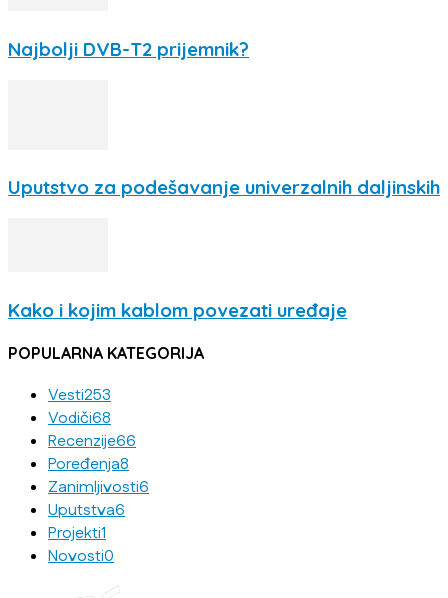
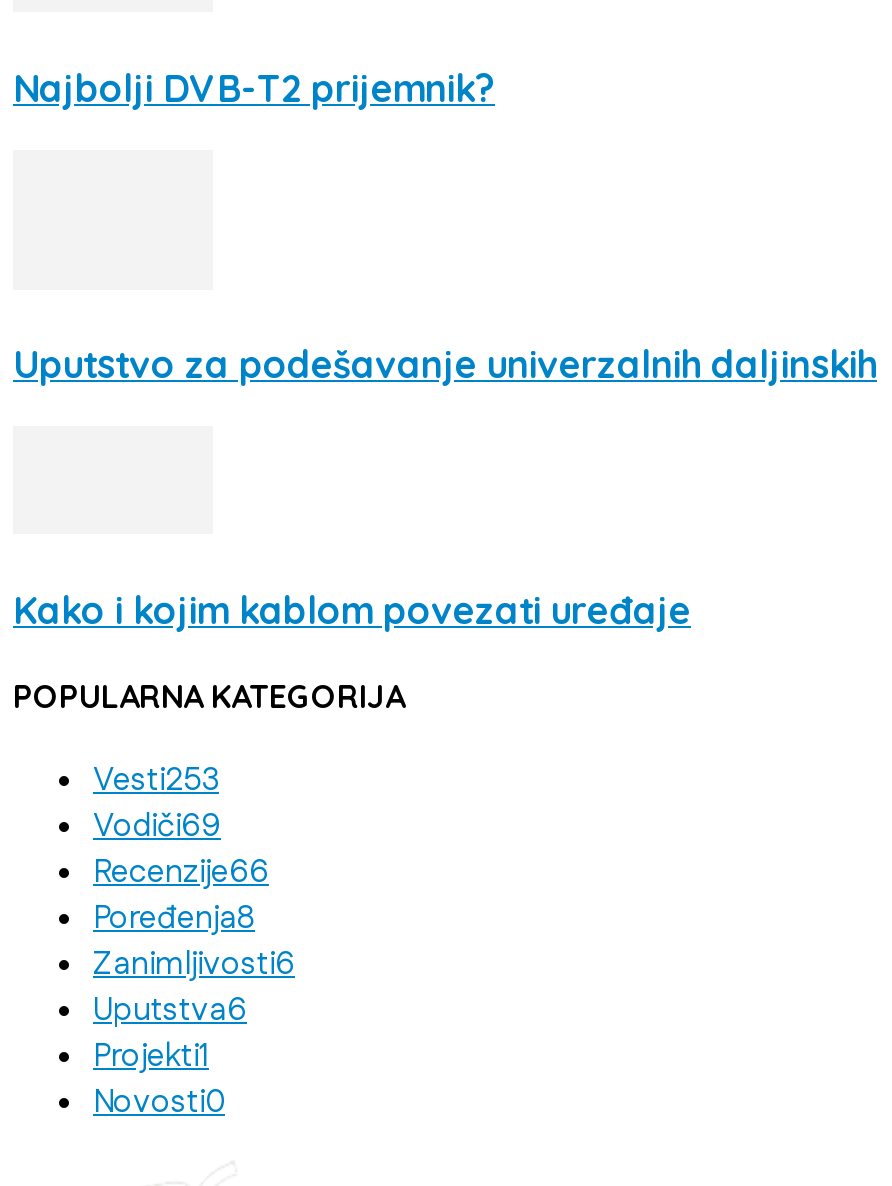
- Vodiči68
+ Vodiči69
